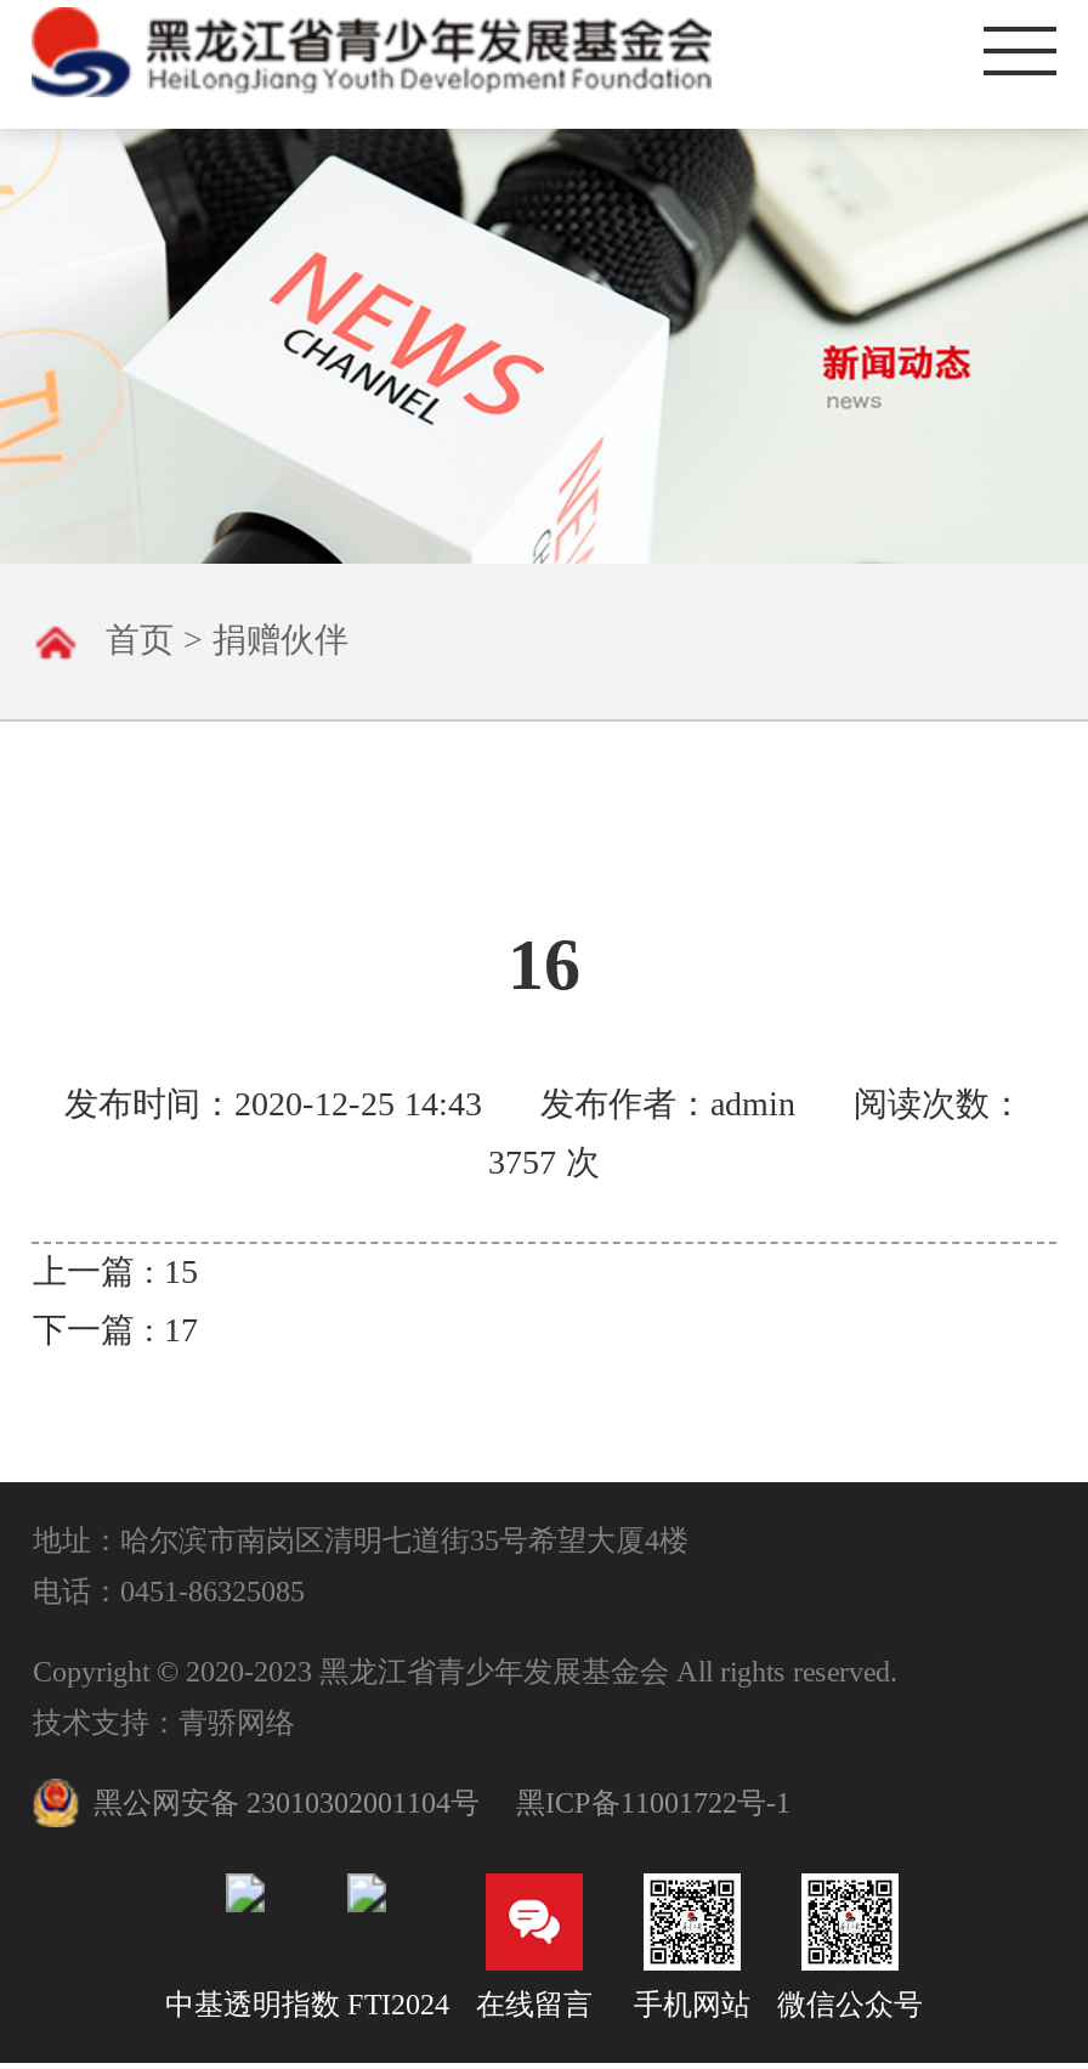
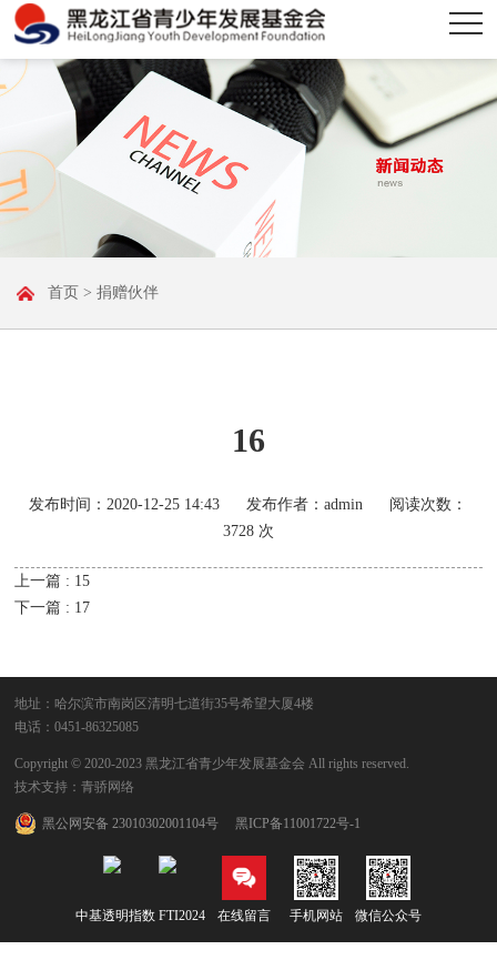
- 3757 次
+ 3728 次
